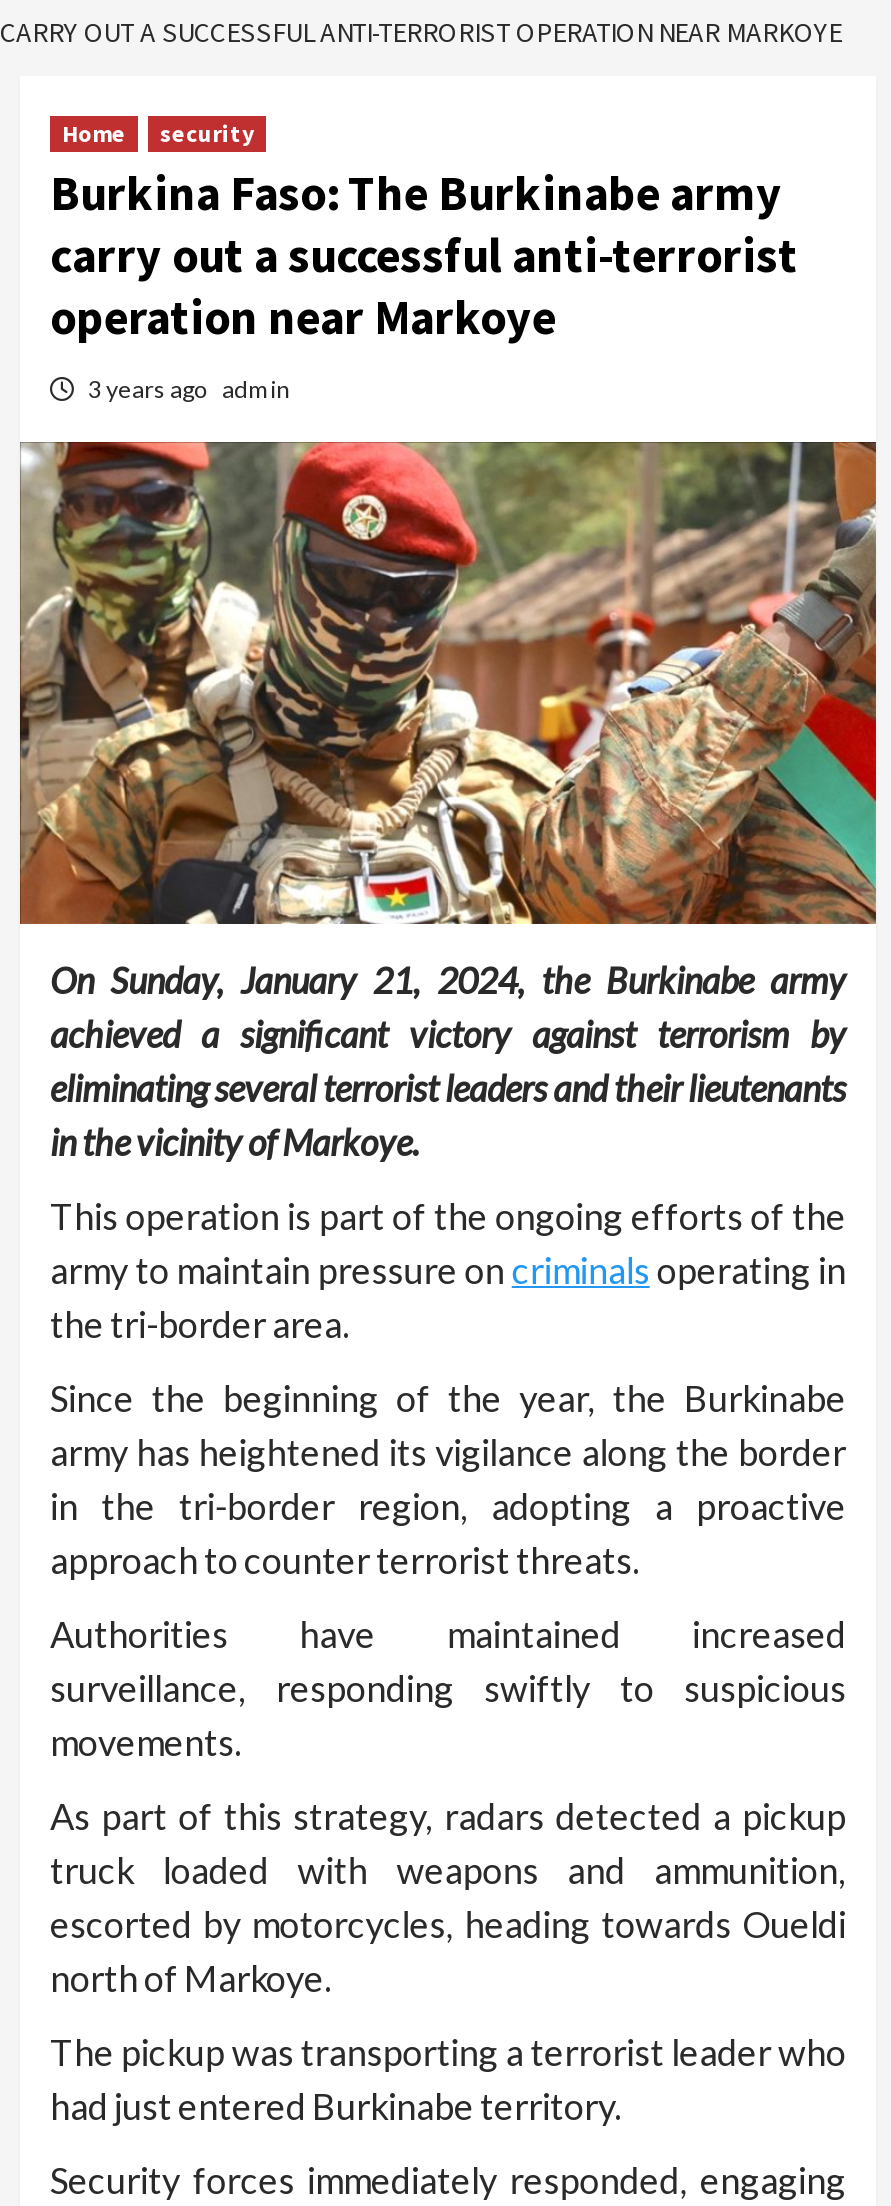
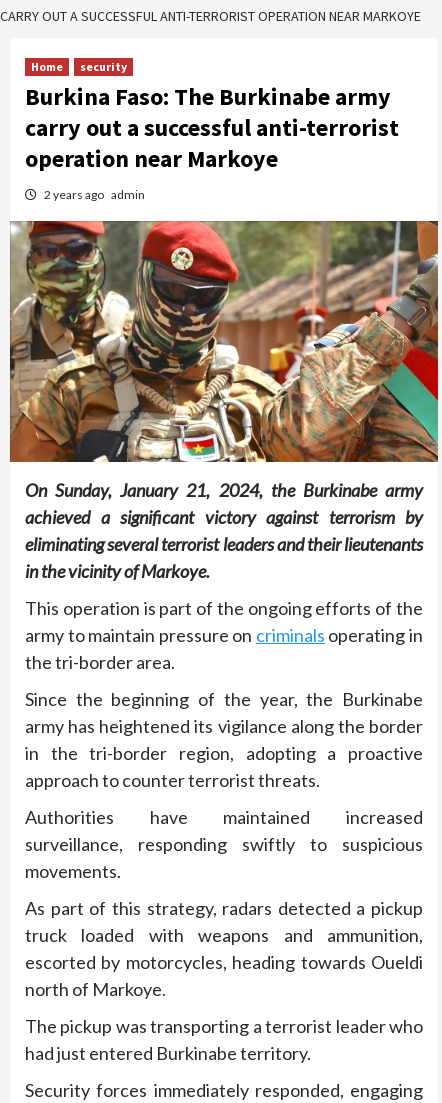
- 3 years ago admin
+ 2 years ago admin
